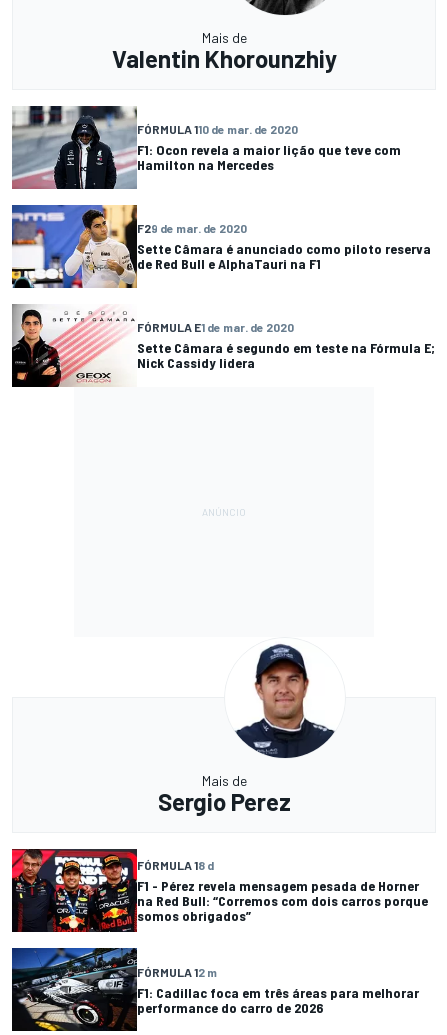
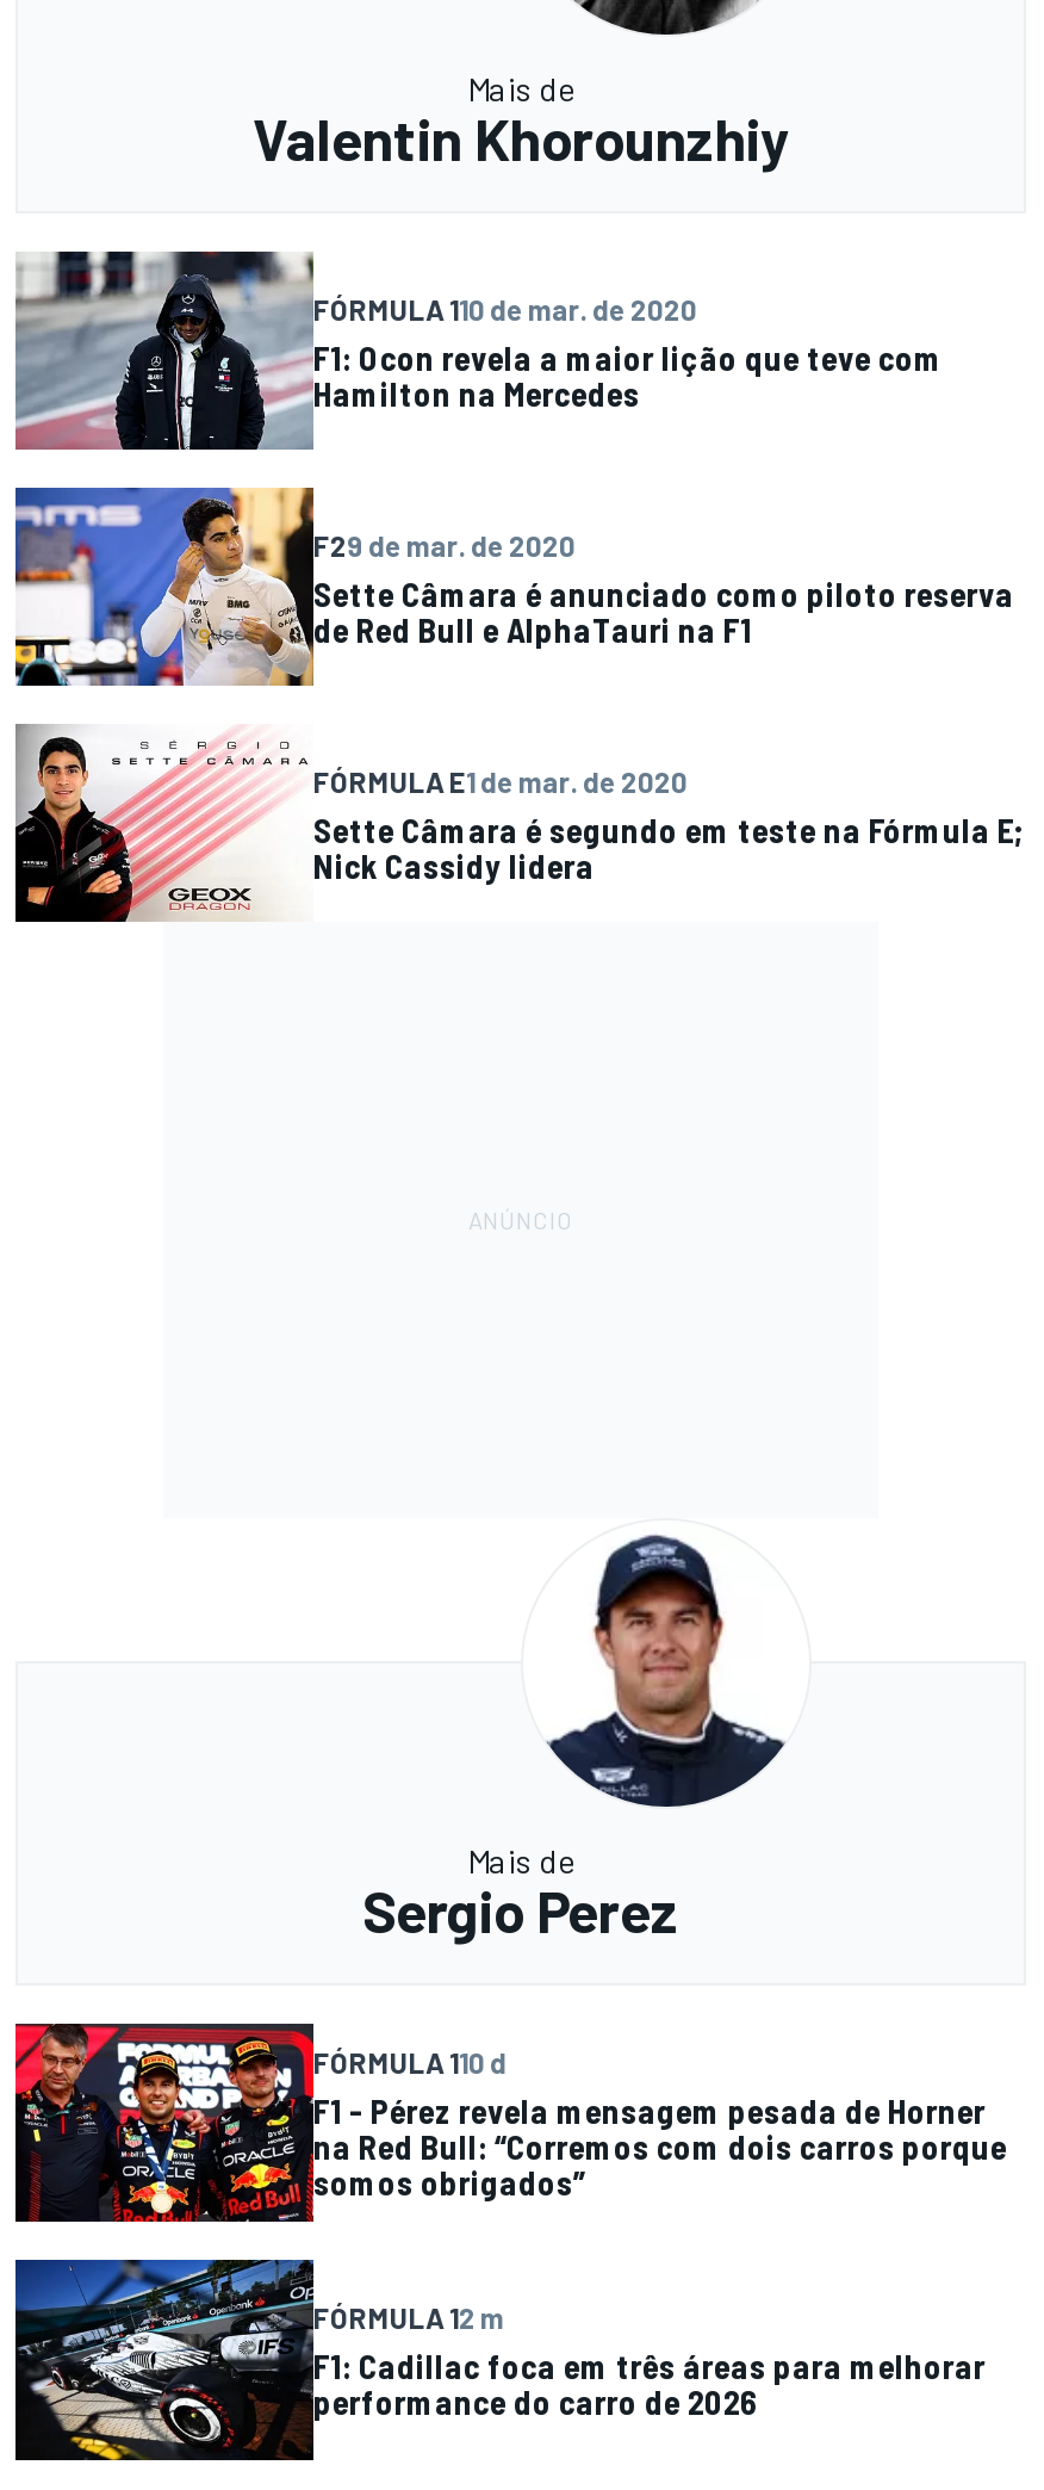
- FÓRMULA 18 d
+ FÓRMULA 110 d
